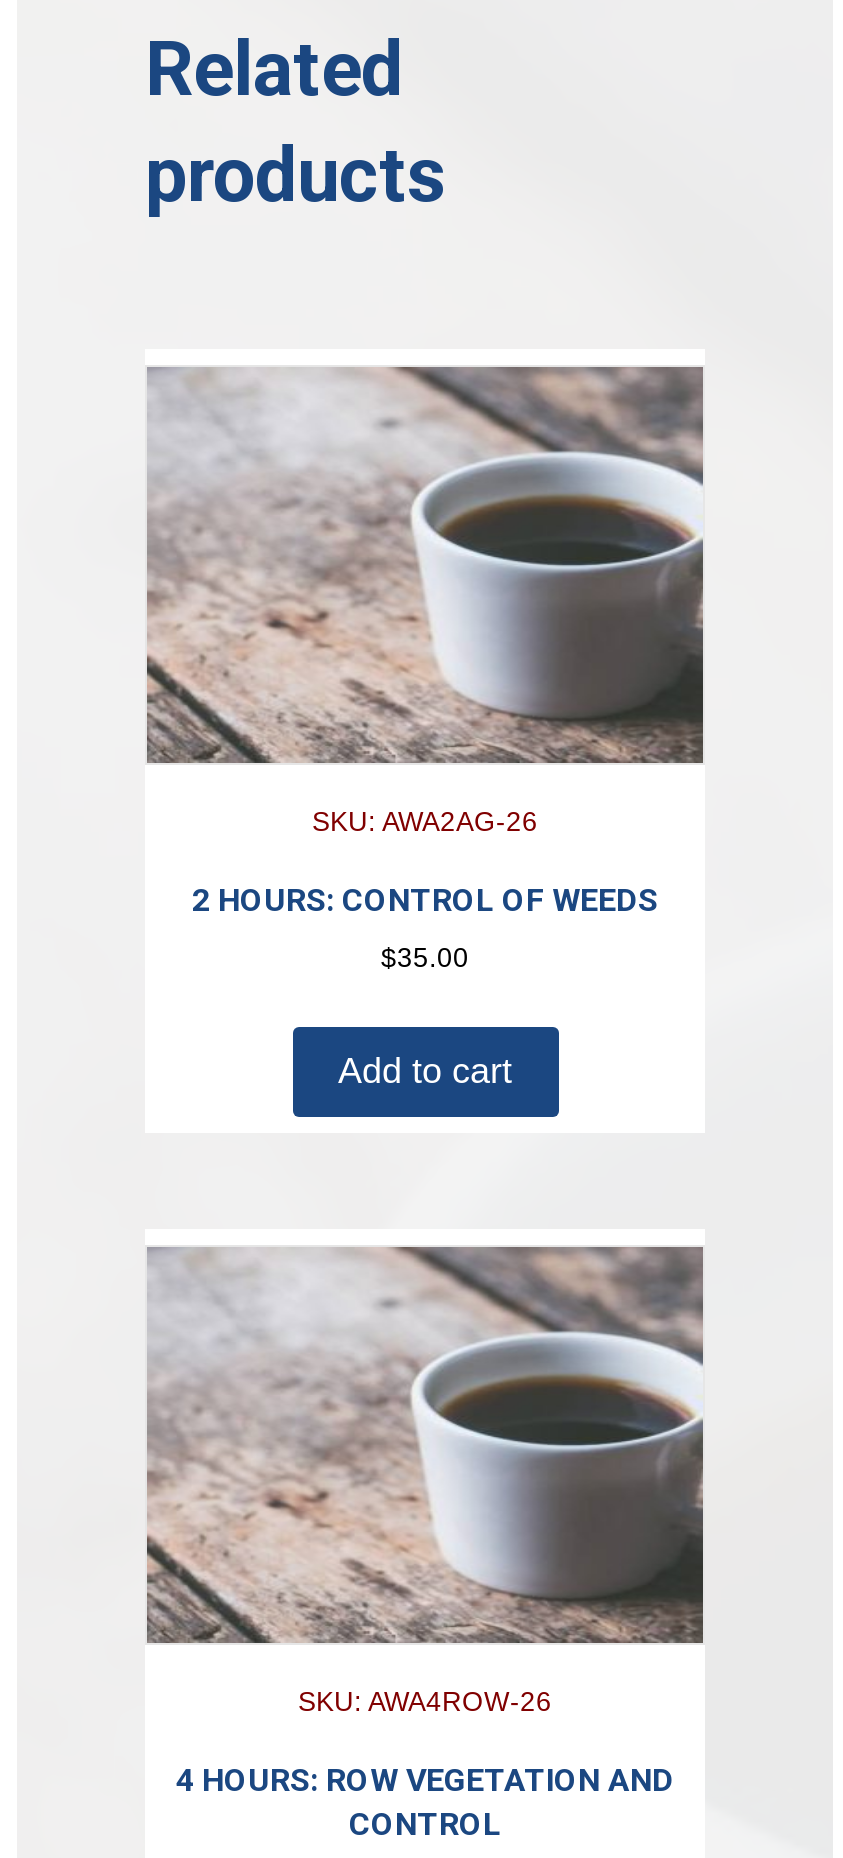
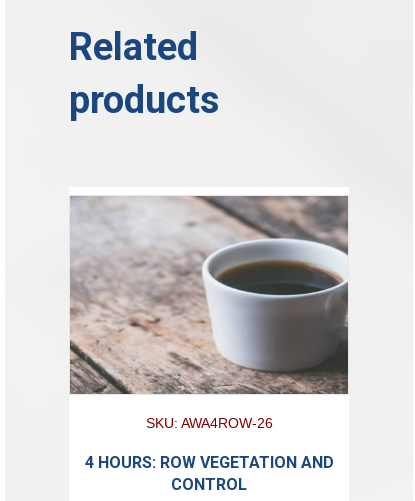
- SKU: AWA2AG-26
- 2 HOURS: CONTROL OF WEEDS
- $35.00
- Add to cart
